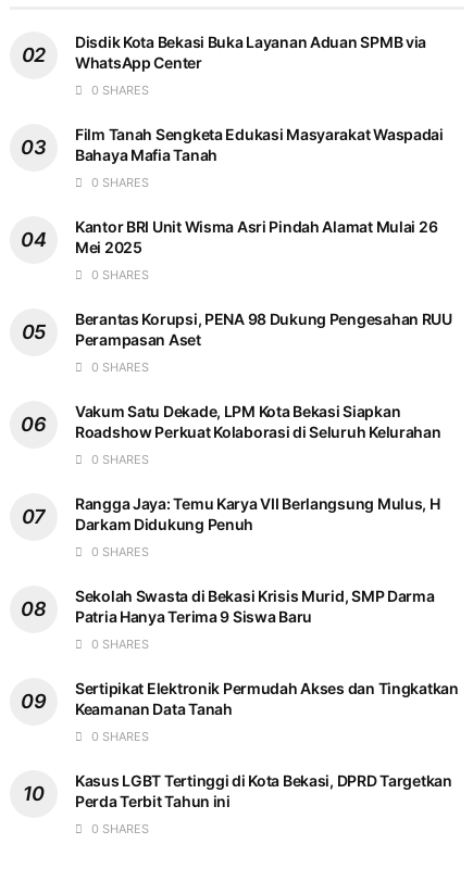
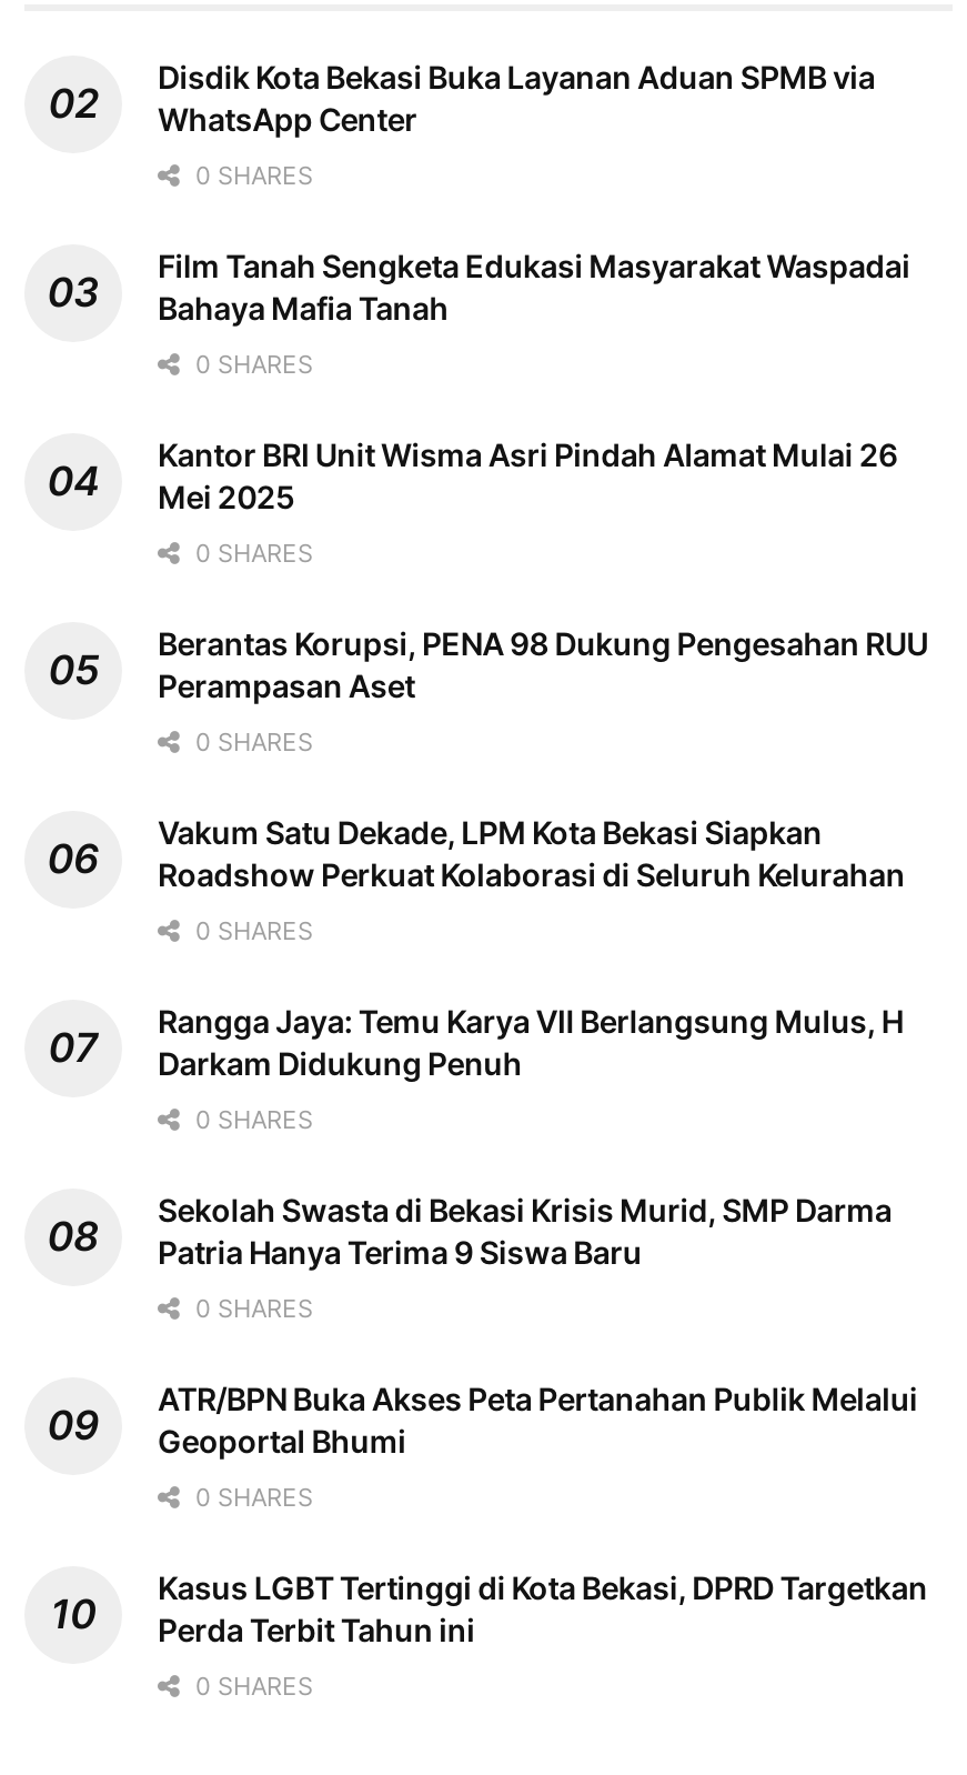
- Sertipikat Elektronik Permudah Akses dan Tingkatkan
- Keamanan Data Tanah
+ ATR/BPN Buka Akses Peta Pertanahan Publik Melalui
+ Geoportal Bhumi
